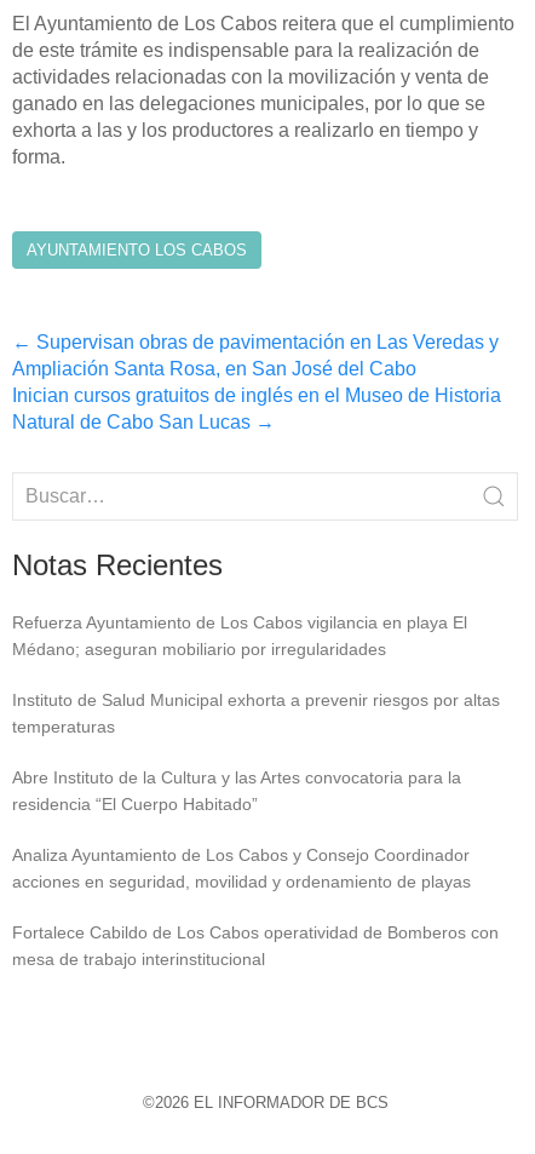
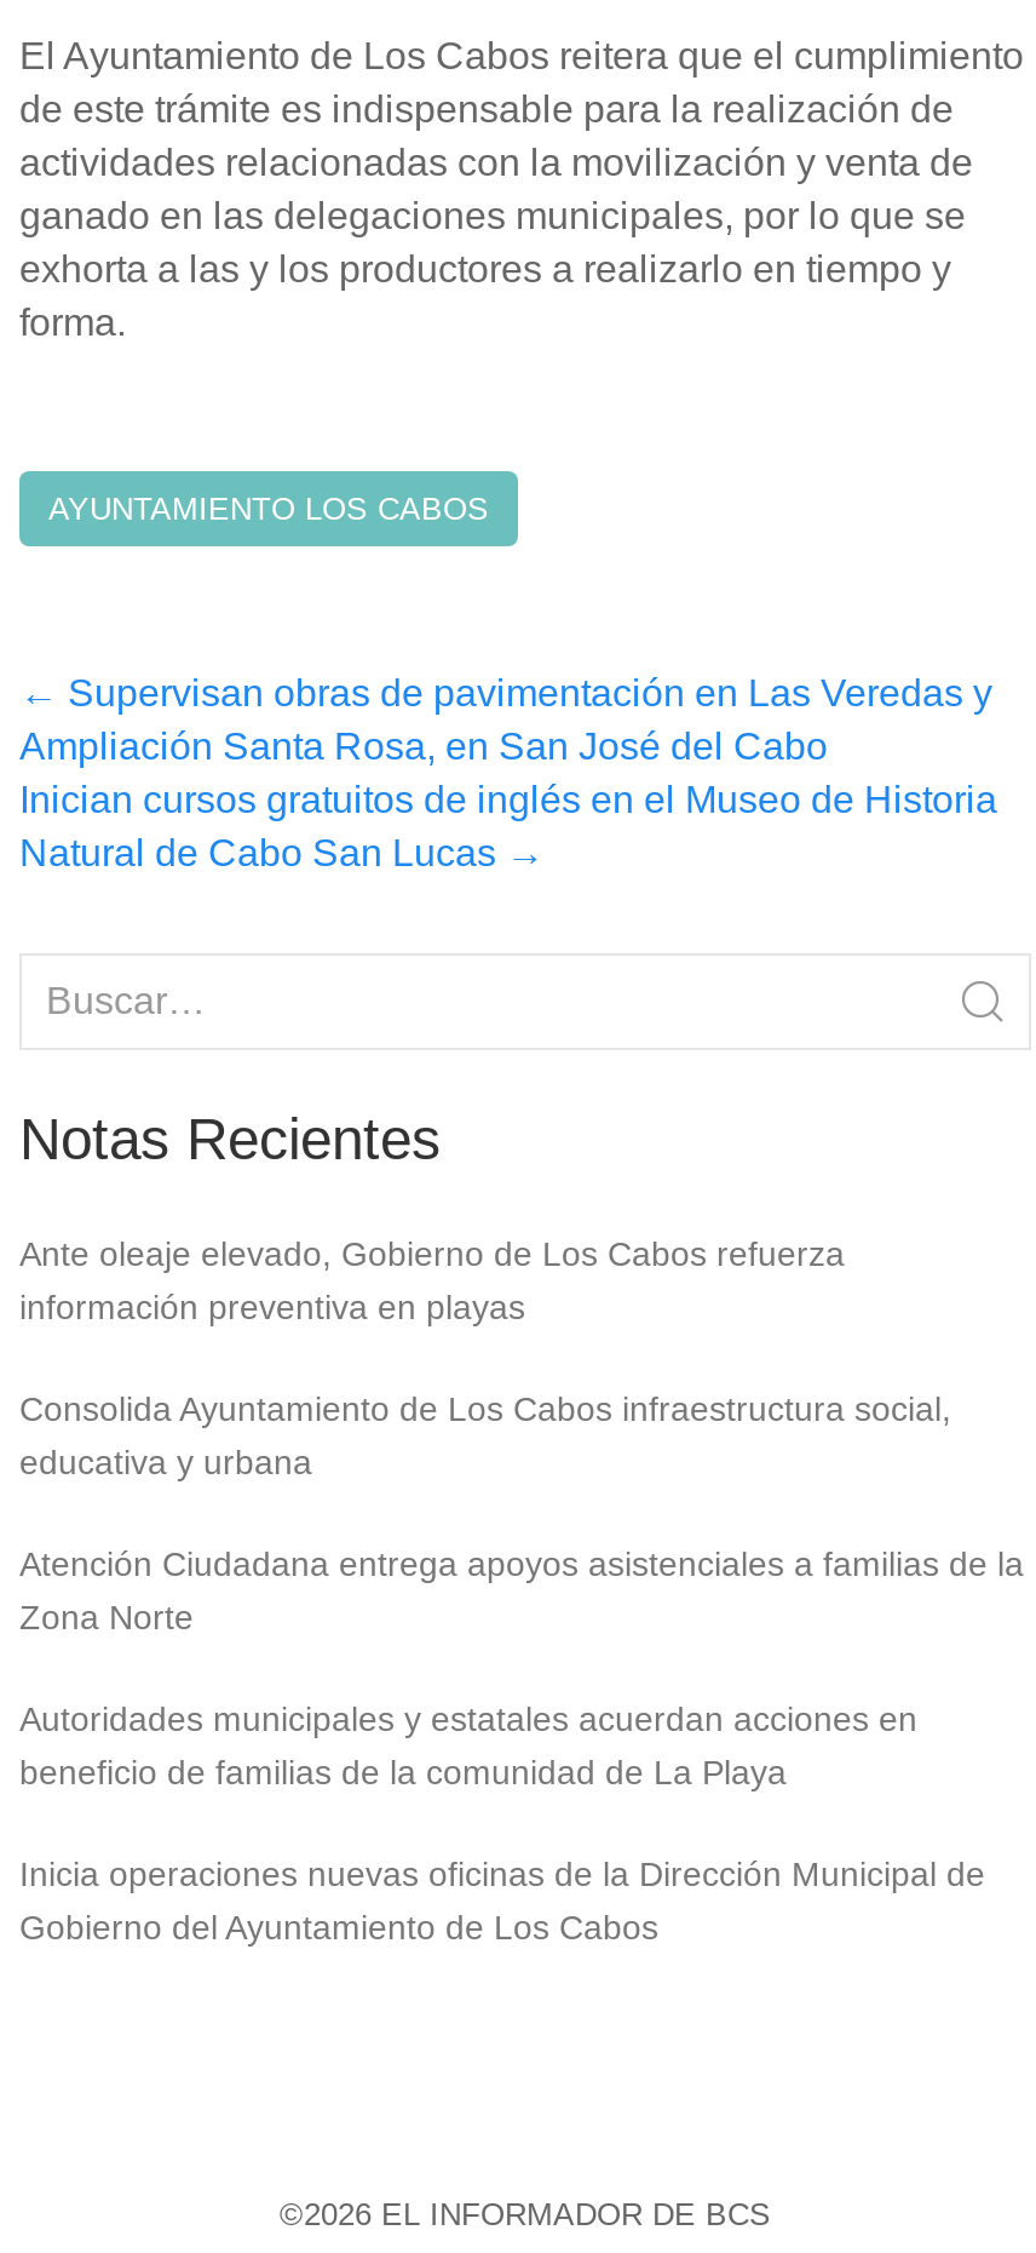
- Refuerza Ayuntamiento de Los Cabos vigilancia en playa El
- Médano; aseguran mobiliario por irregularidades
+ Ante oleaje elevado, Gobierno de Los Cabos refuerza
+ información preventiva en playas

- Instituto de Salud Municipal exhorta a prevenir riesgos por altas
- temperaturas
+ Consolida Ayuntamiento de Los Cabos infraestructura social,
+ educativa y urbana

- Abre Instituto de la Cultura y las Artes convocatoria para la
- residencia “El Cuerpo Habitado”
+ Atención Ciudadana entrega apoyos asistenciales a familias de la
+ Zona Norte

- Analiza Ayuntamiento de Los Cabos y Consejo Coordinador
- acciones en seguridad, movilidad y ordenamiento de playas
+ Autoridades municipales y estatales acuerdan acciones en
+ beneficio de familias de la comunidad de La Playa

- Fortalece Cabildo de Los Cabos operatividad de Bomberos con
- mesa de trabajo interinstitucional
+ Inicia operaciones nuevas oficinas de la Dirección Municipal de
+ Gobierno del Ayuntamiento de Los Cabos
